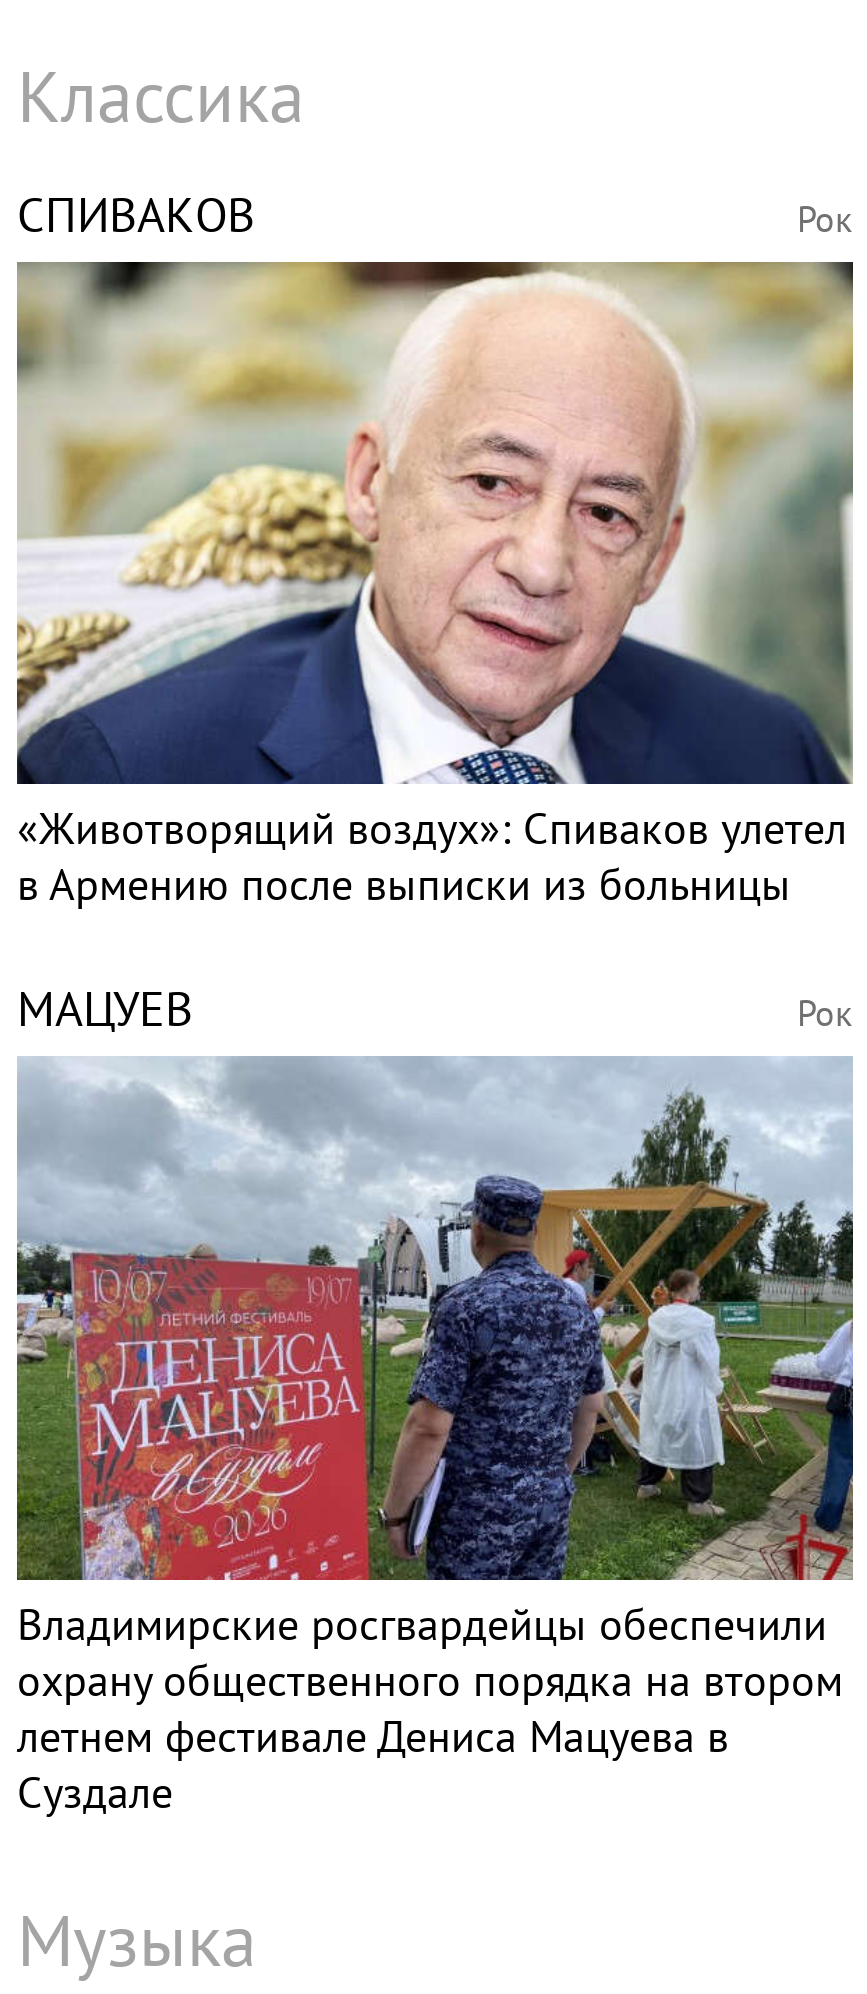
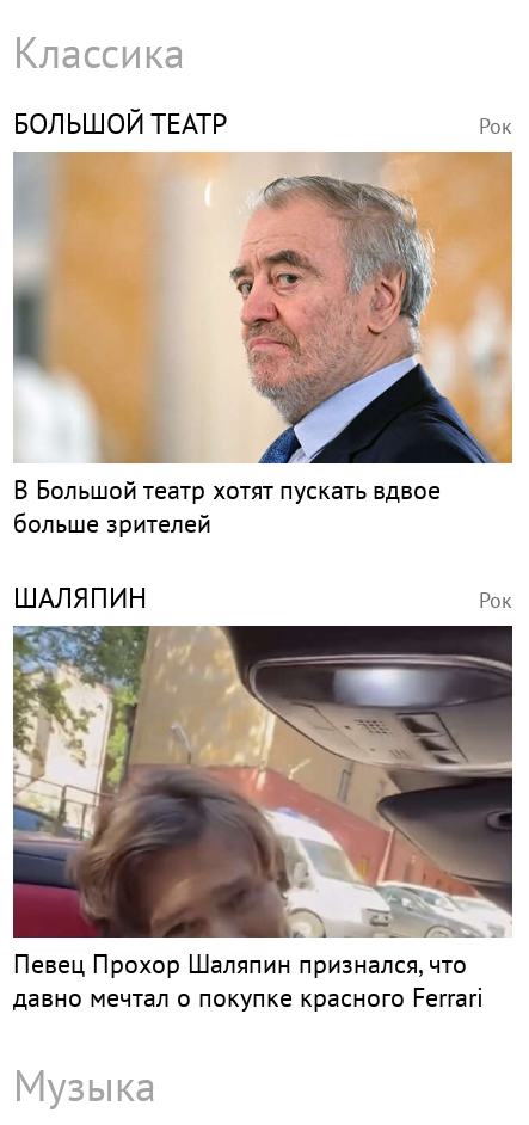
- СПИВАКОВ
+ БОЛЬШОЙ ТЕАТР

- [image]
- «Животворящий воздух»: Спиваков улетел
- в Армению после выписки из больницы
+ [image]
+ В Большой театр хотят пускать вдвое
+ больше зрителей

- МАЦУЕВ
+ ШАЛЯПИН

- [image]
+ [image]

- Владимирские росгвардейцы обеспечили
- охрану общественного порядка на втором
- летнем фестивале Дениса Мацуева в
- Суздале
+ Певец Прохор Шаляпин признался, что
+ давно мечтал о покупке красного Ferrari
